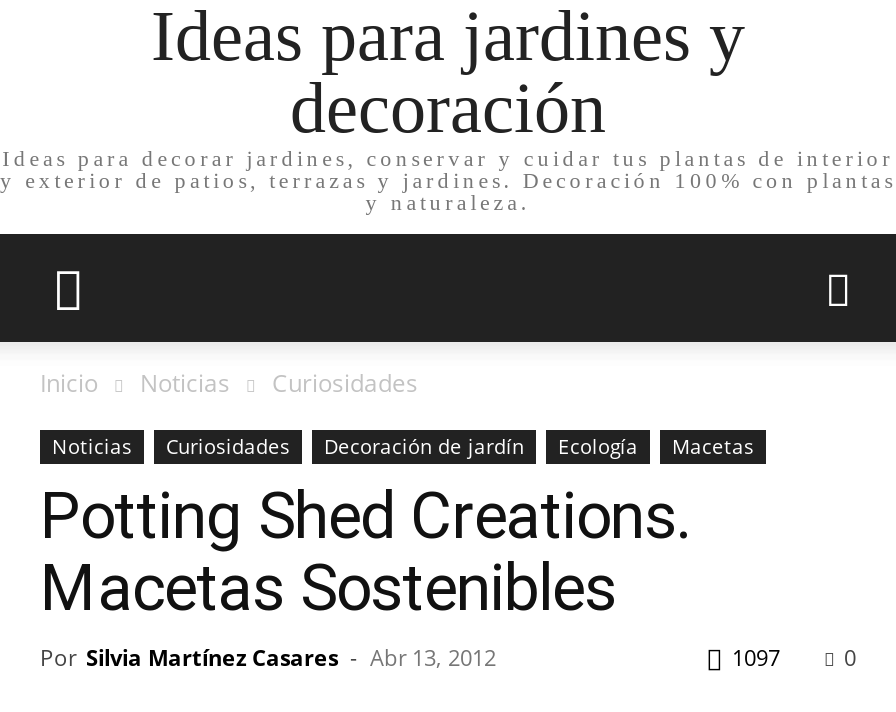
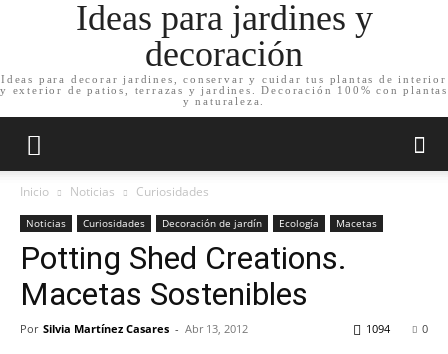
- 1097
+ 1094
